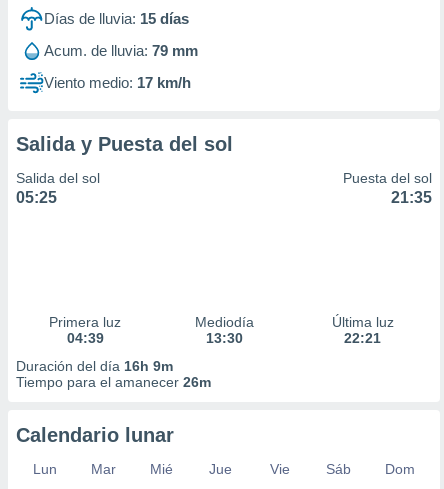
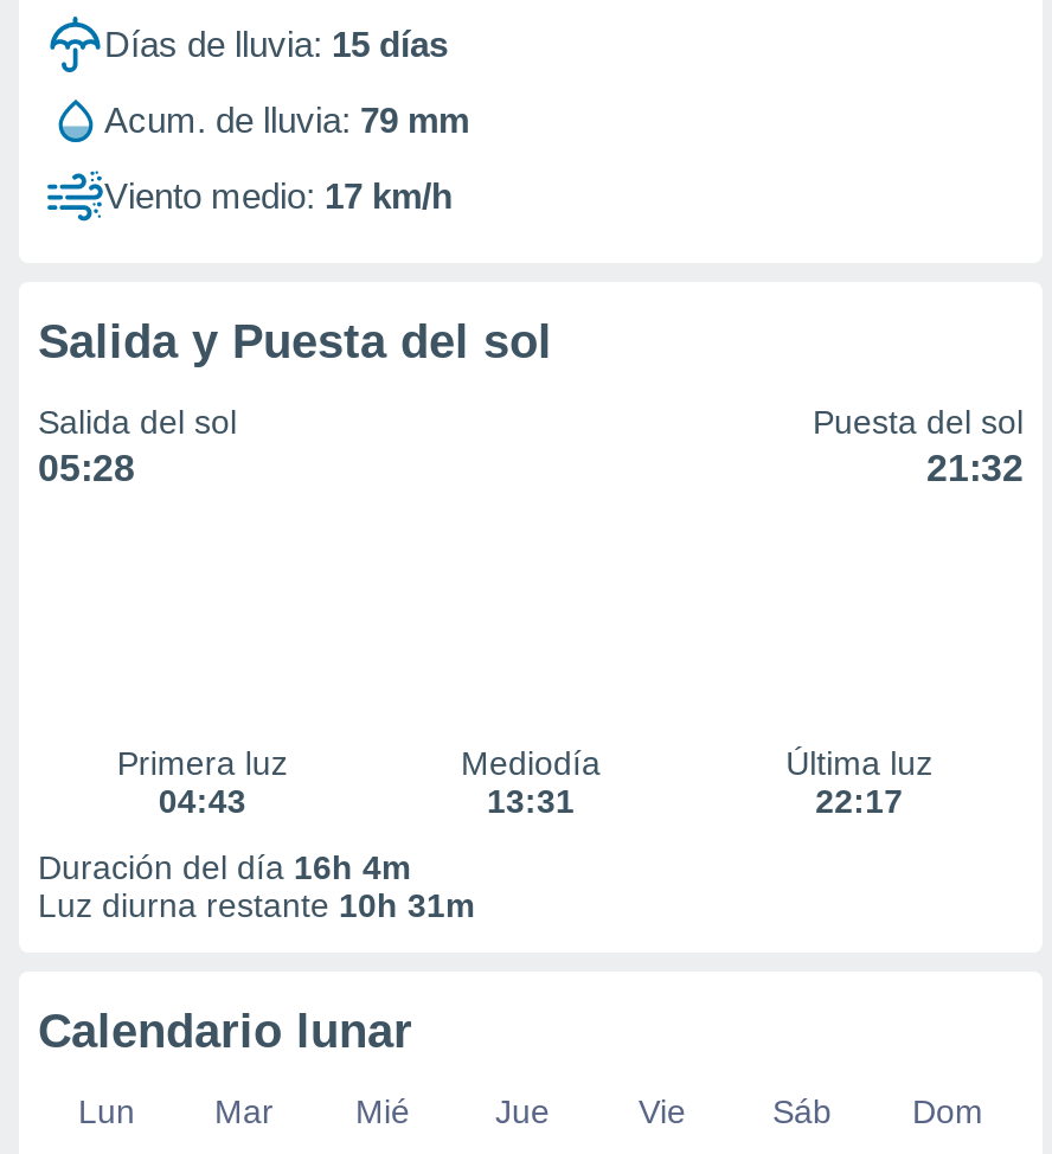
- 05:25
+ 05:28

- 21:35
+ 21:32

- 04:39
+ 04:43

- 13:30
+ 13:31

- 22:21
+ 22:17

- Duración del día 16h 9m
- Tiempo para el amanecer 26m
+ Duración del día 16h 4m
+ Luz diurna restante 10h 31m
